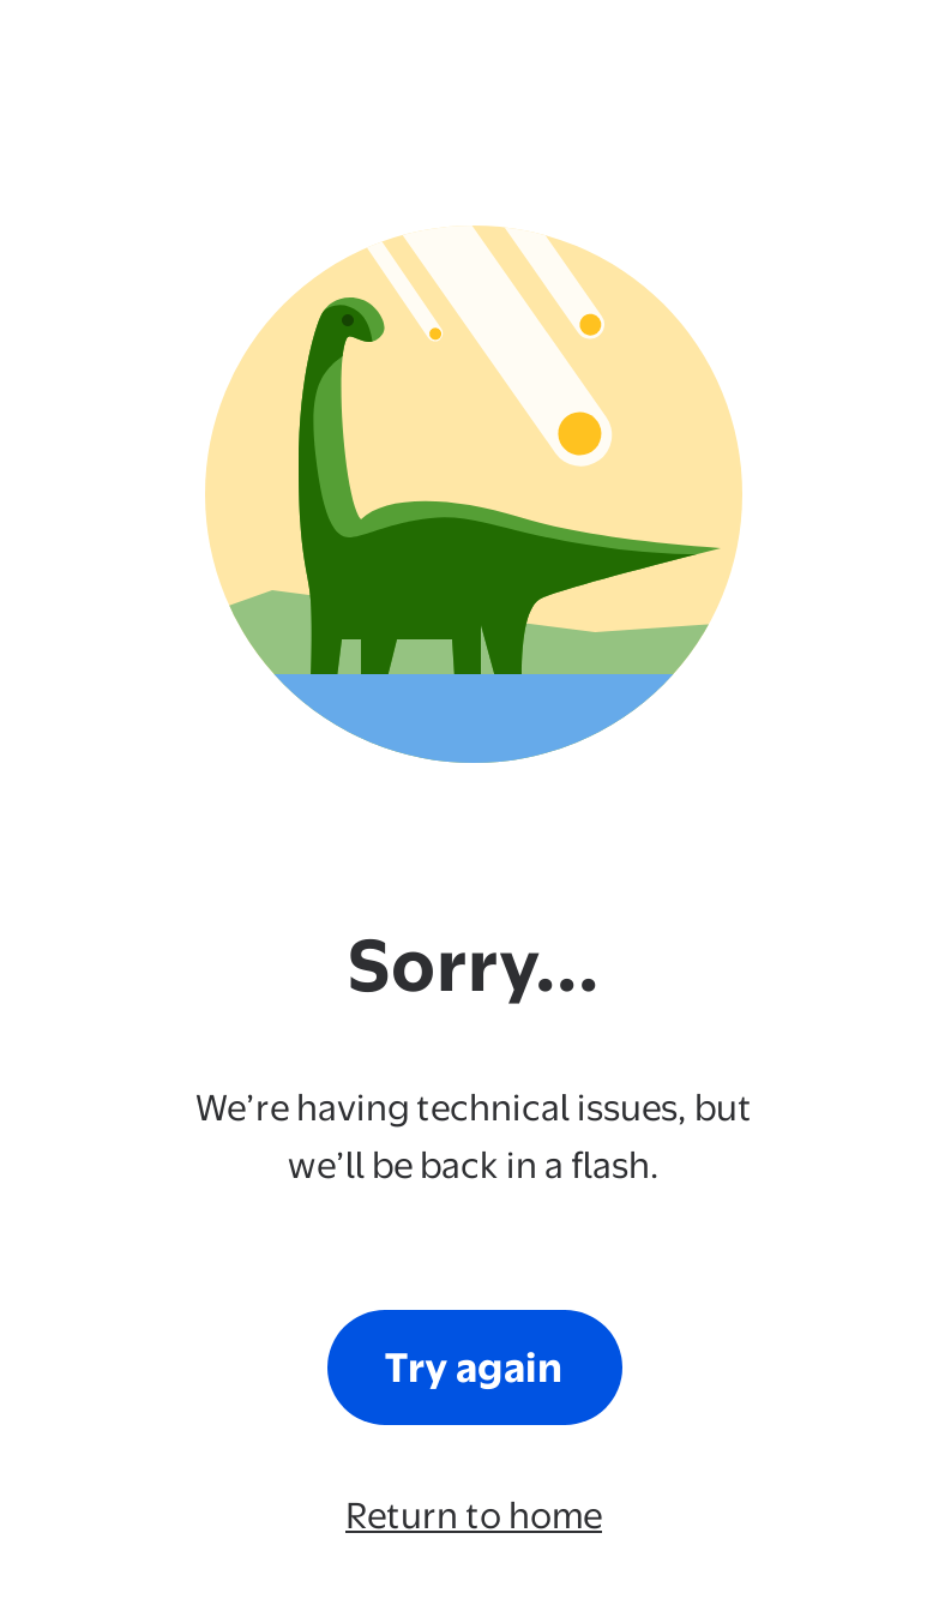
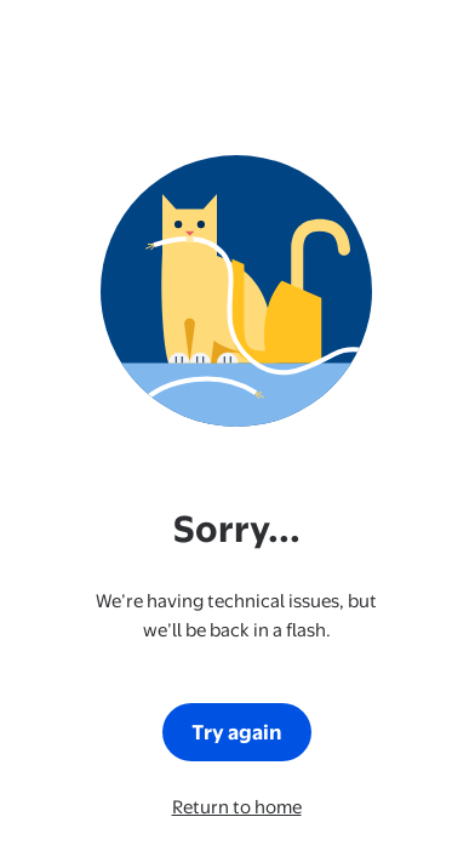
- [image]
+ [image]
